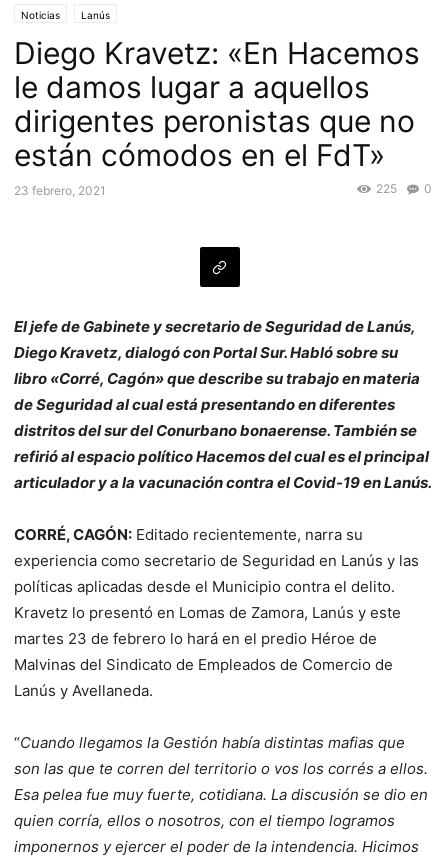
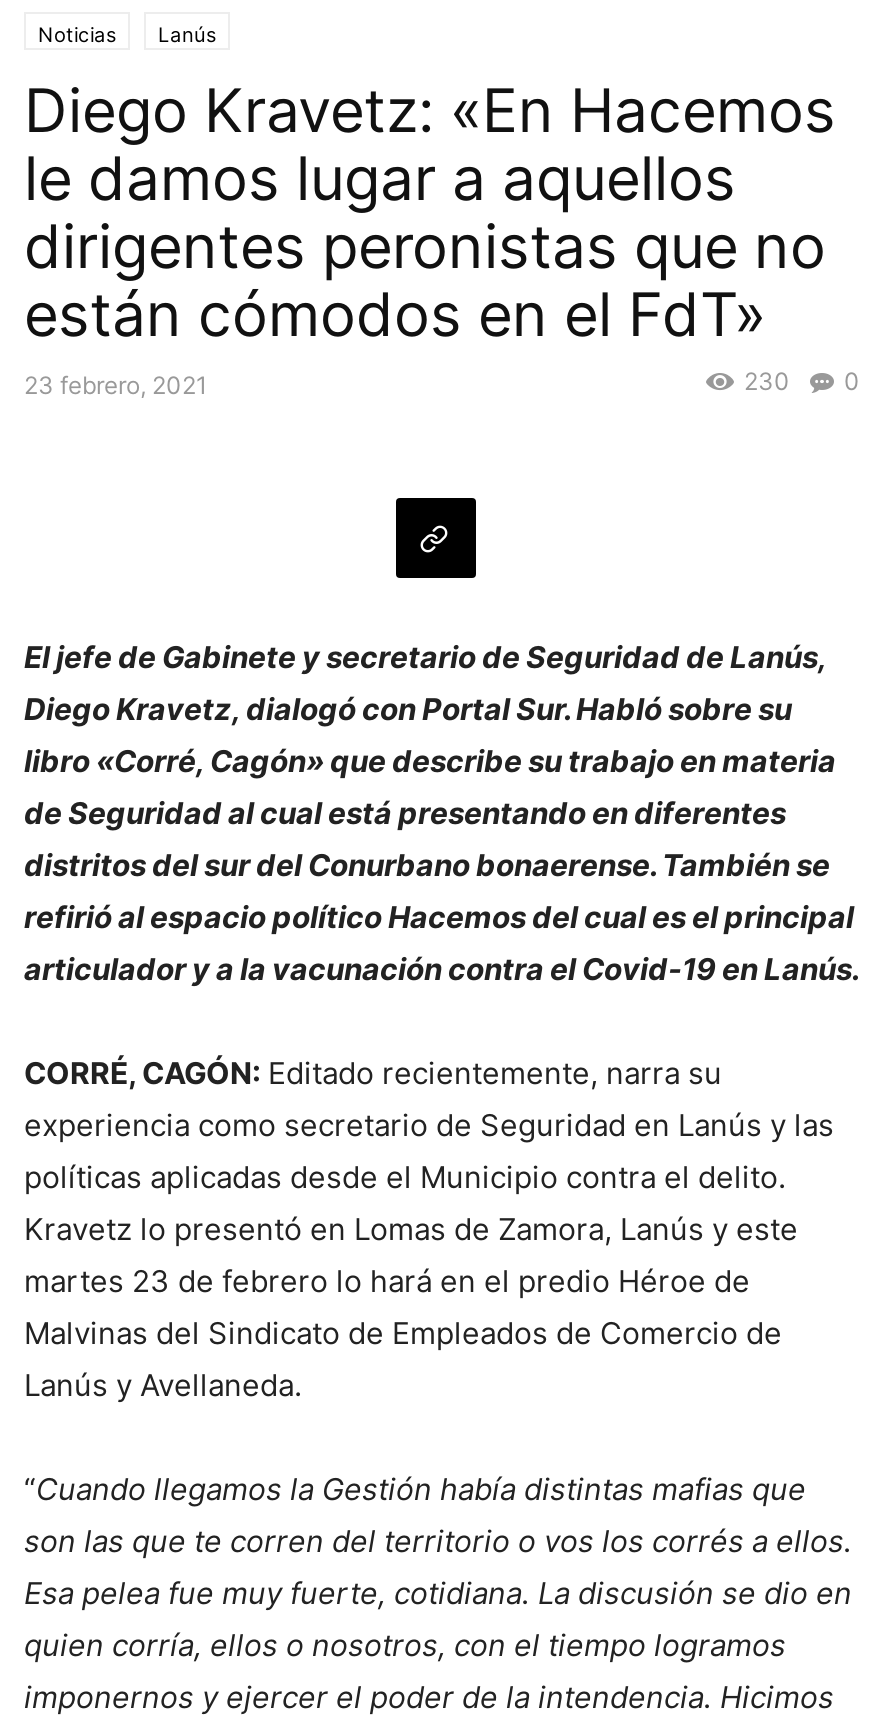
- 225 0
+ 230 0
